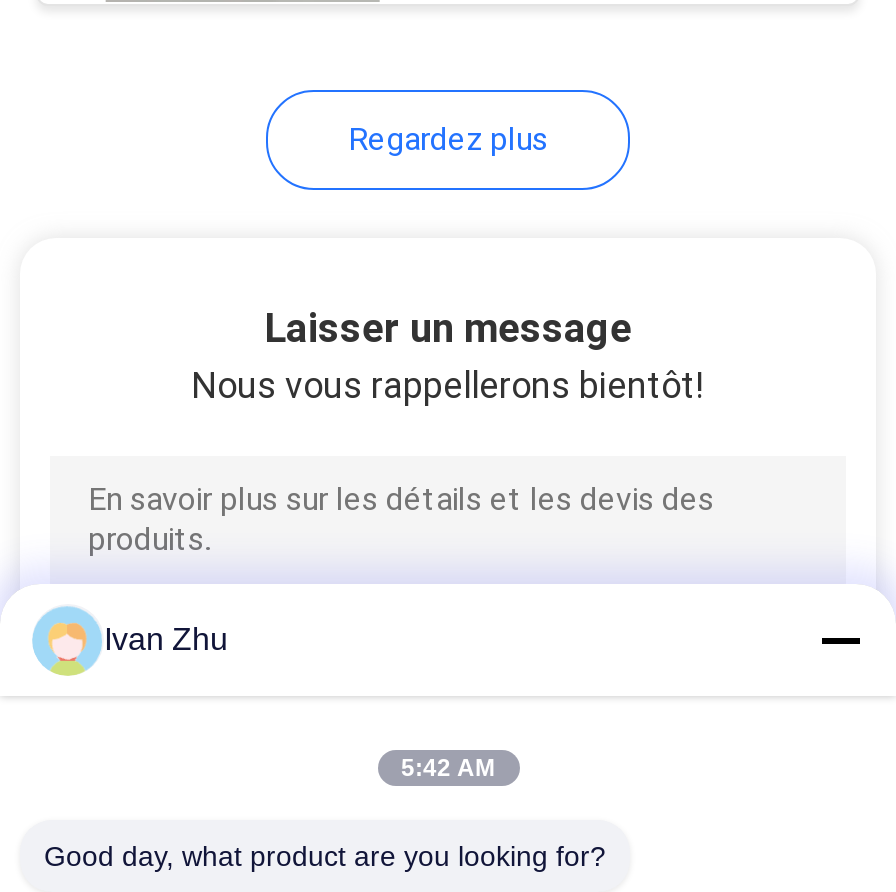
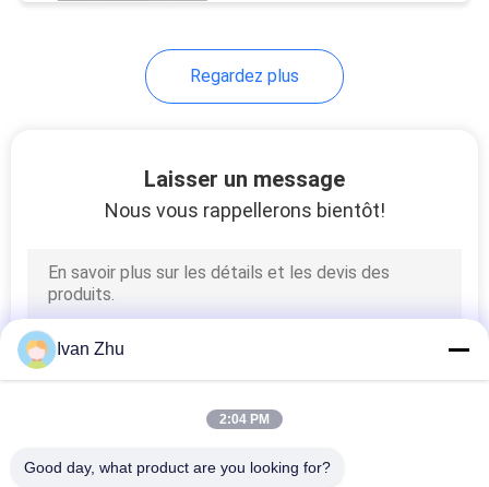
- 5:42 AM
+ 2:04 PM
